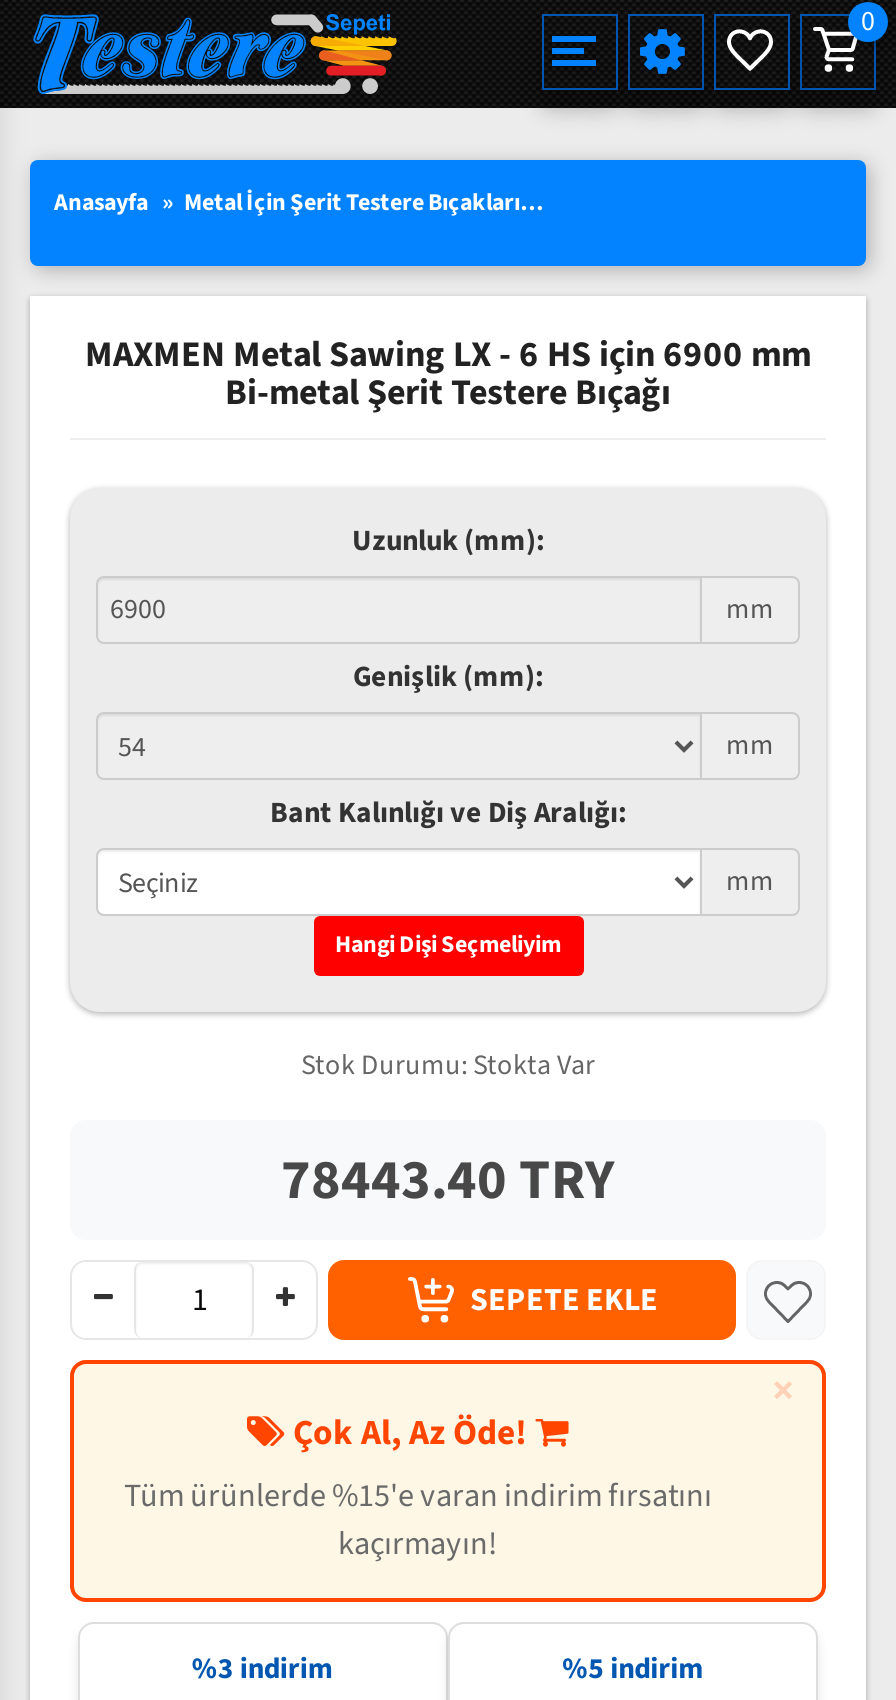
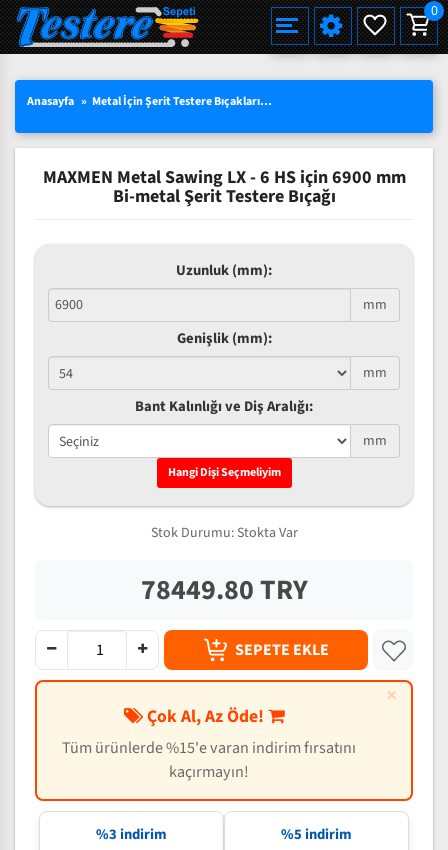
- 78443.40 TRY
+ 78449.80 TRY
